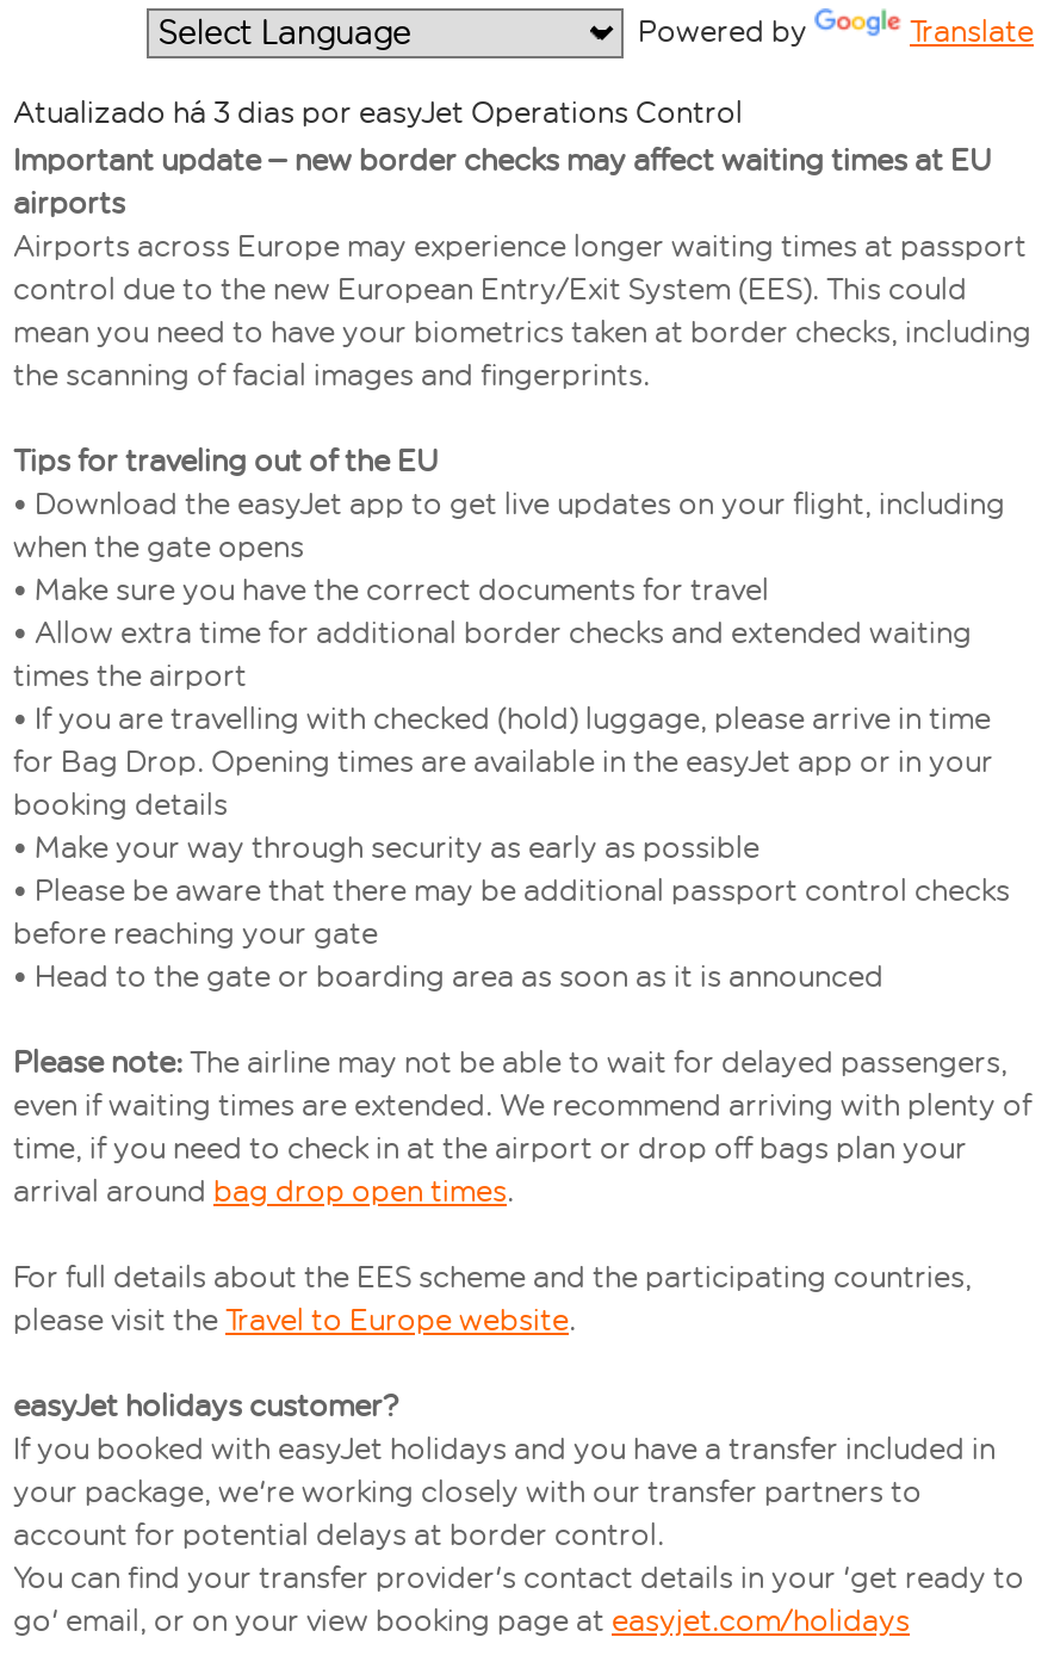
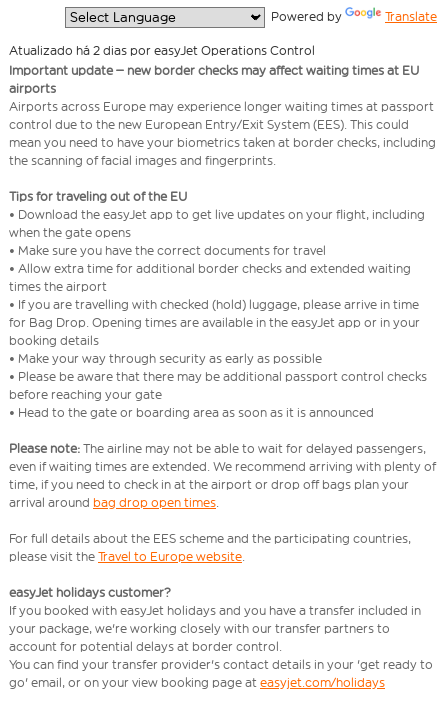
- Atualizado há 3 dias por easyJet Operations Control
+ Atualizado há 2 dias por easyJet Operations Control
